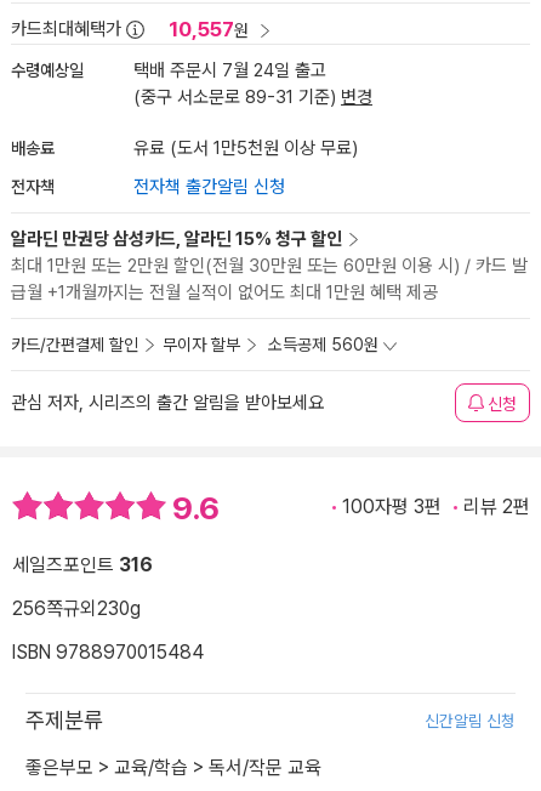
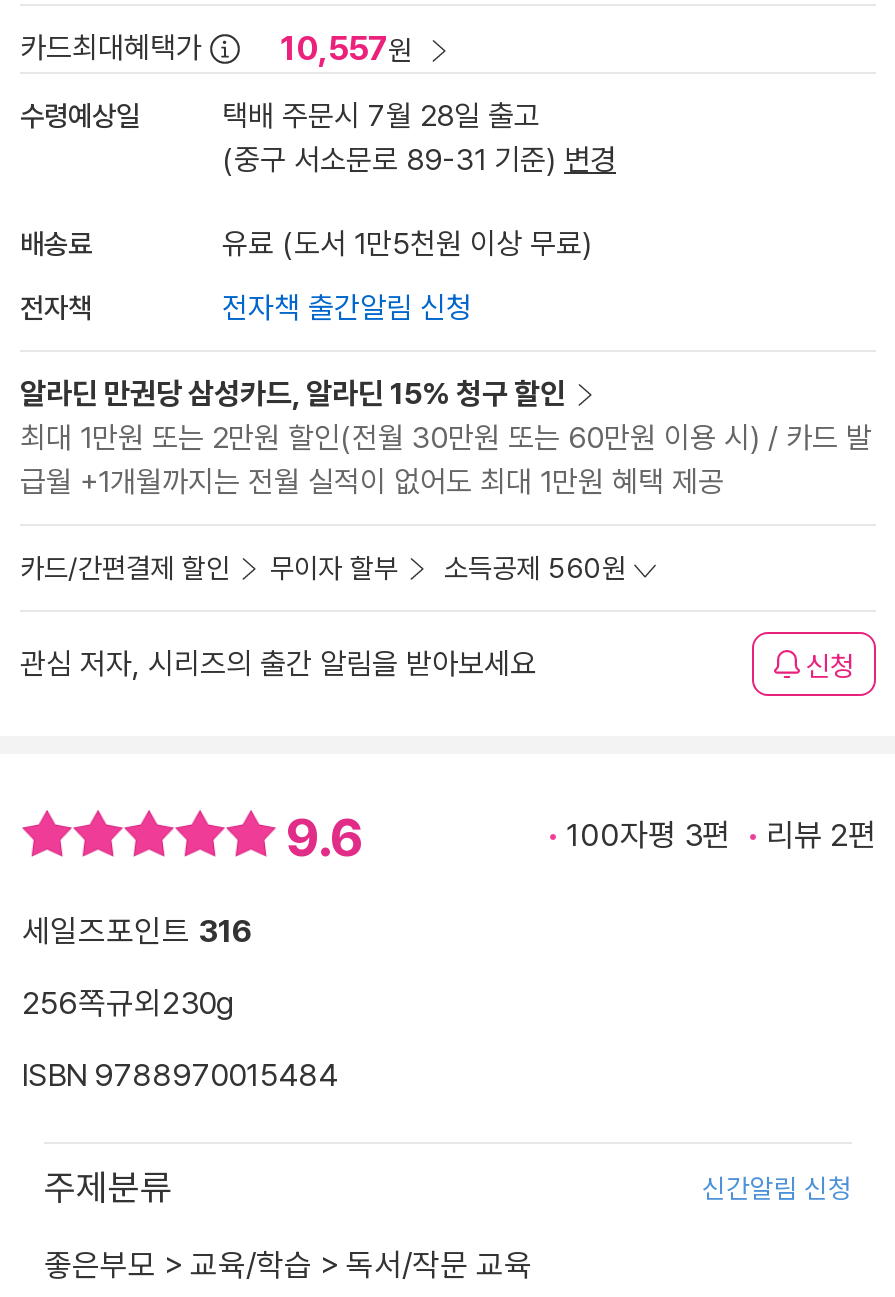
- 택배 주문시 7월 24일 출고
+ 택배 주문시 7월 28일 출고
